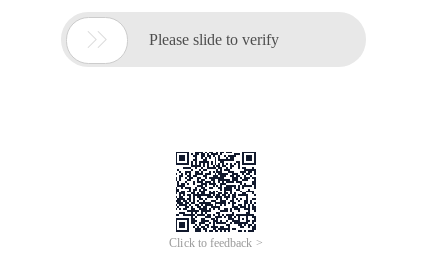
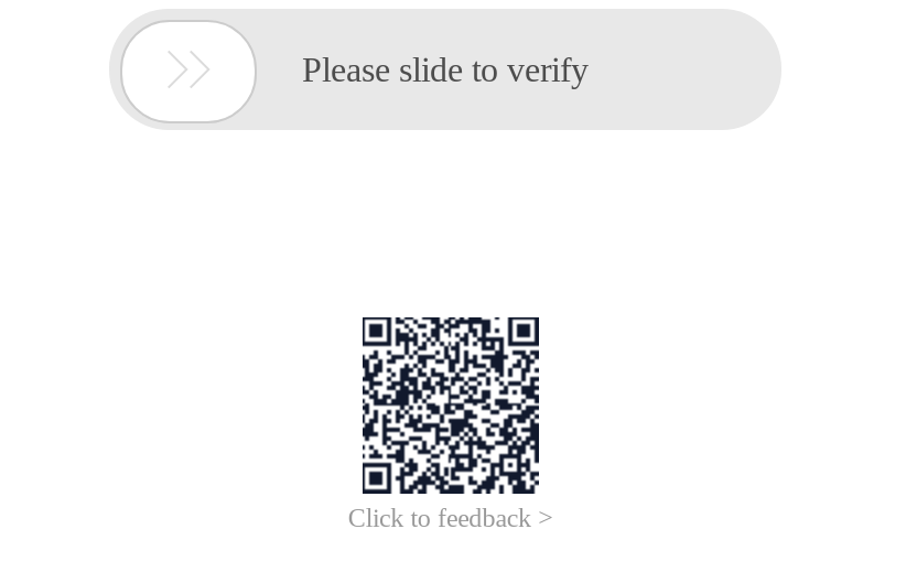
- [image]
+ [image]
